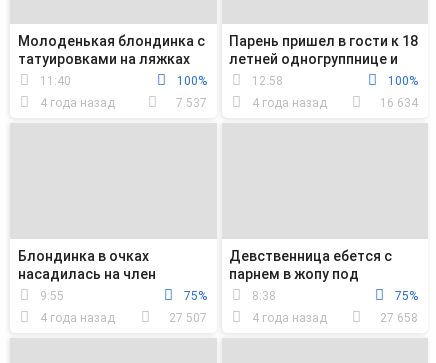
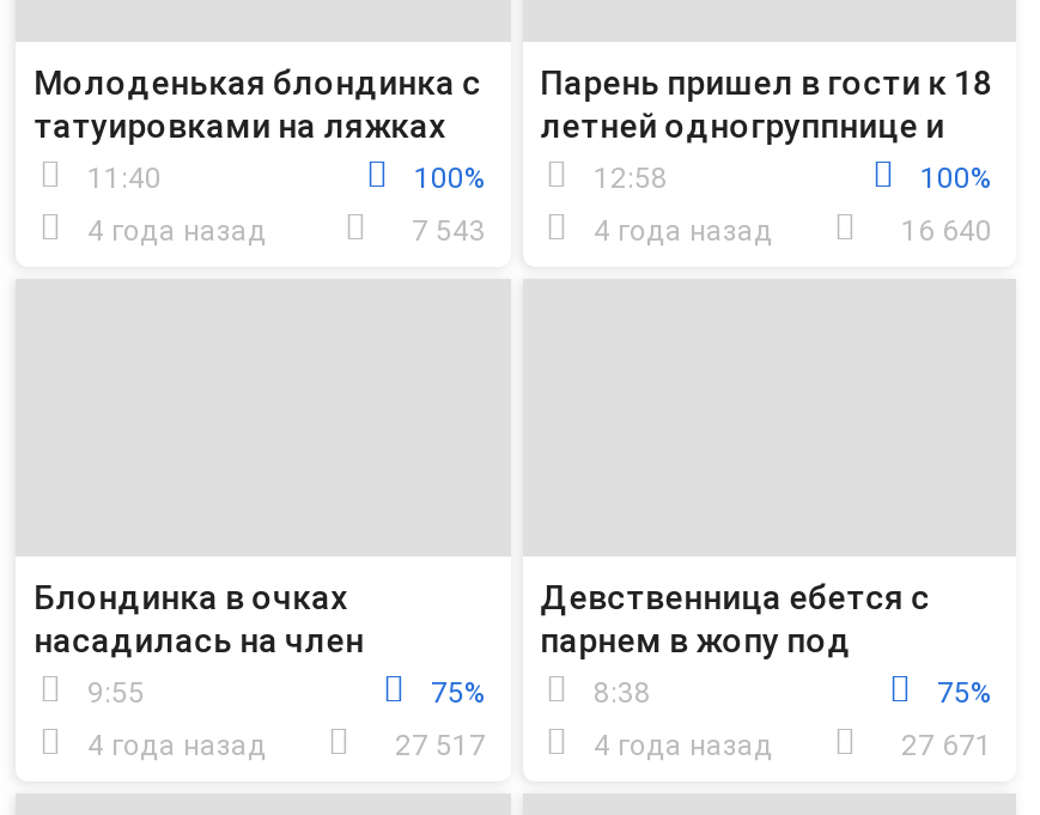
- 7 537
+ 7 543

- 16 634
+ 16 640

- 27 507
+ 27 517

- 27 658
+ 27 671
